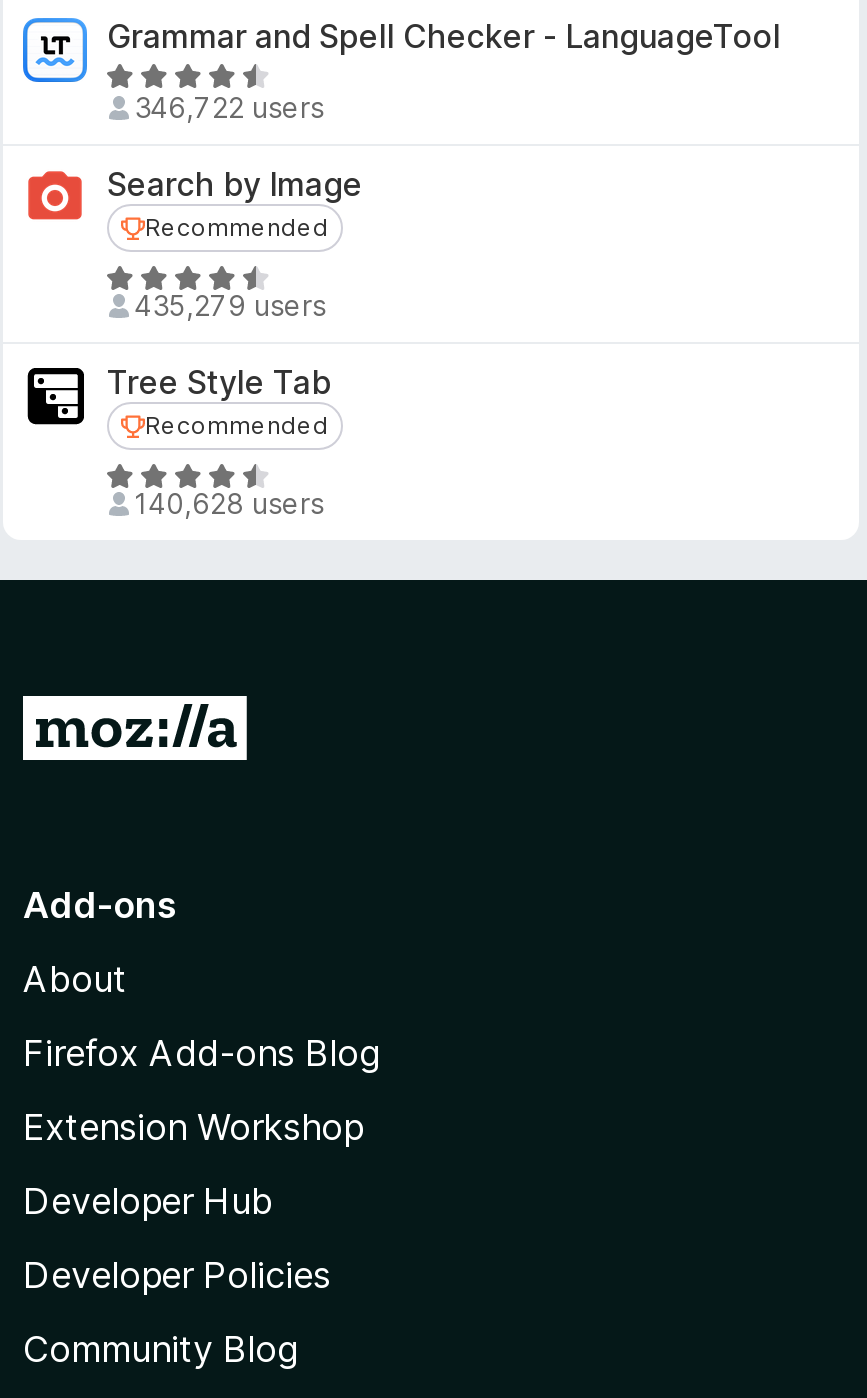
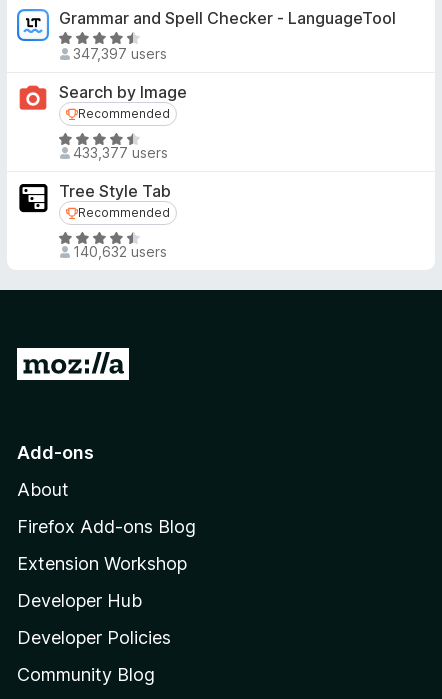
- 346,722 users
+ 347,397 users

- 435,279 users
+ 433,377 users

- 140,628 users
+ 140,632 users
